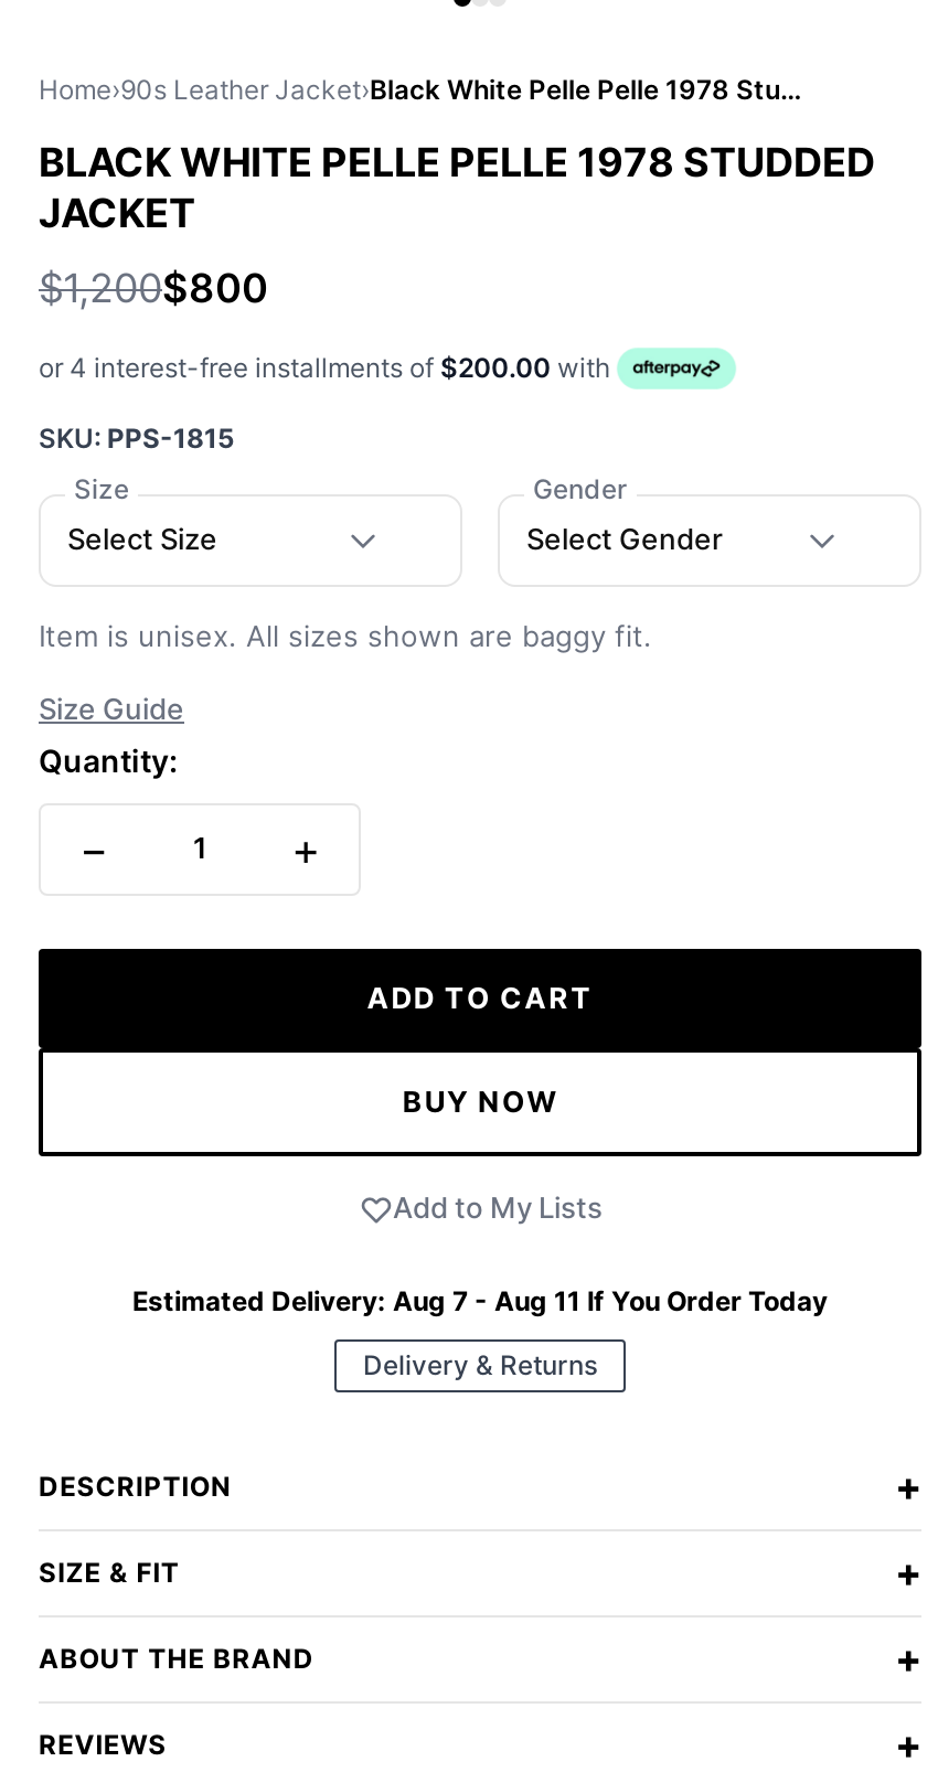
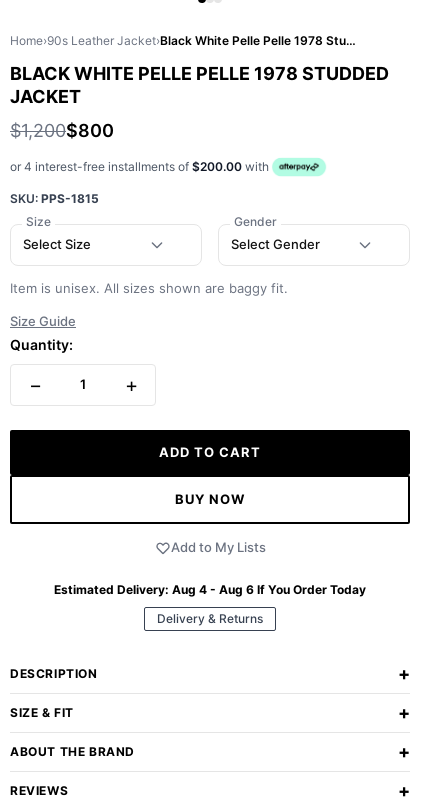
- Estimated Delivery: Aug 7 - Aug 11 If You Order Today
+ Estimated Delivery: Aug 4 - Aug 6 If You Order Today
